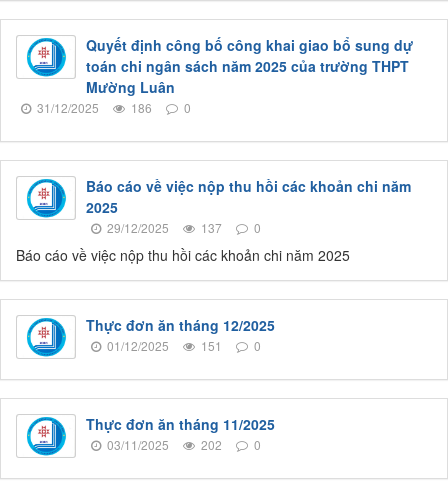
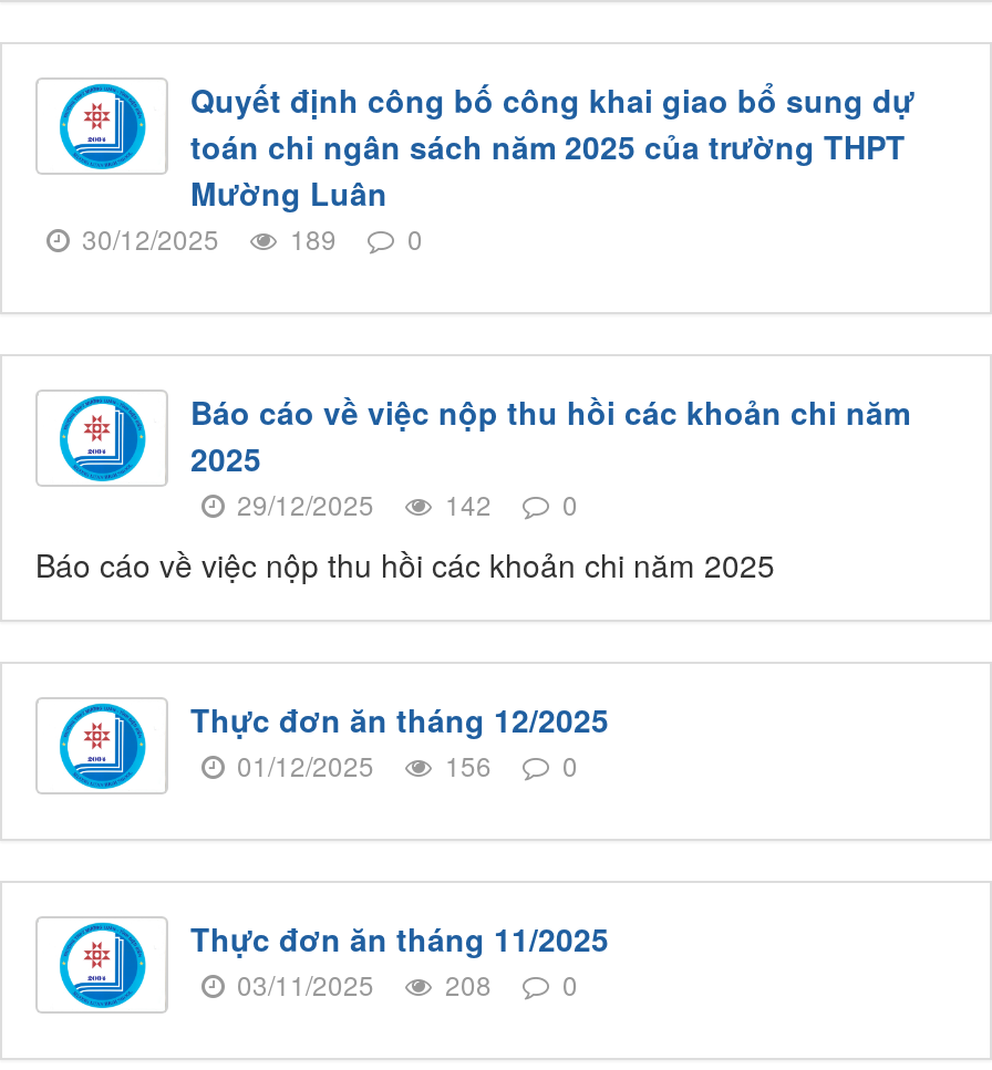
- 31/12/2025
+ 30/12/2025

- 186
+ 189

- 29/12/2025 137 0
+ 29/12/2025 142 0

- 01/12/2025 151 0
+ 01/12/2025 156 0

- 03/11/2025 202 0
+ 03/11/2025 208 0
